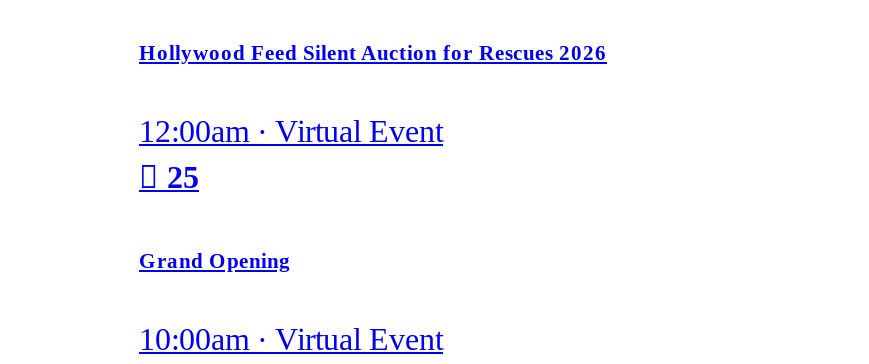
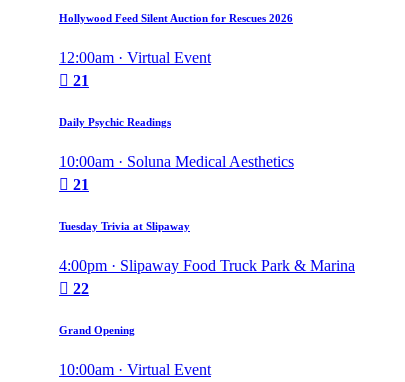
- 25
+ 21
+ Daily Psychic Readings
+ 10:00am · Soluna Medical Aesthetics
+ 21
+ Tuesday Trivia at Slipaway
+ 4:00pm · Slipaway Food Truck Park & Marina
+ 22
